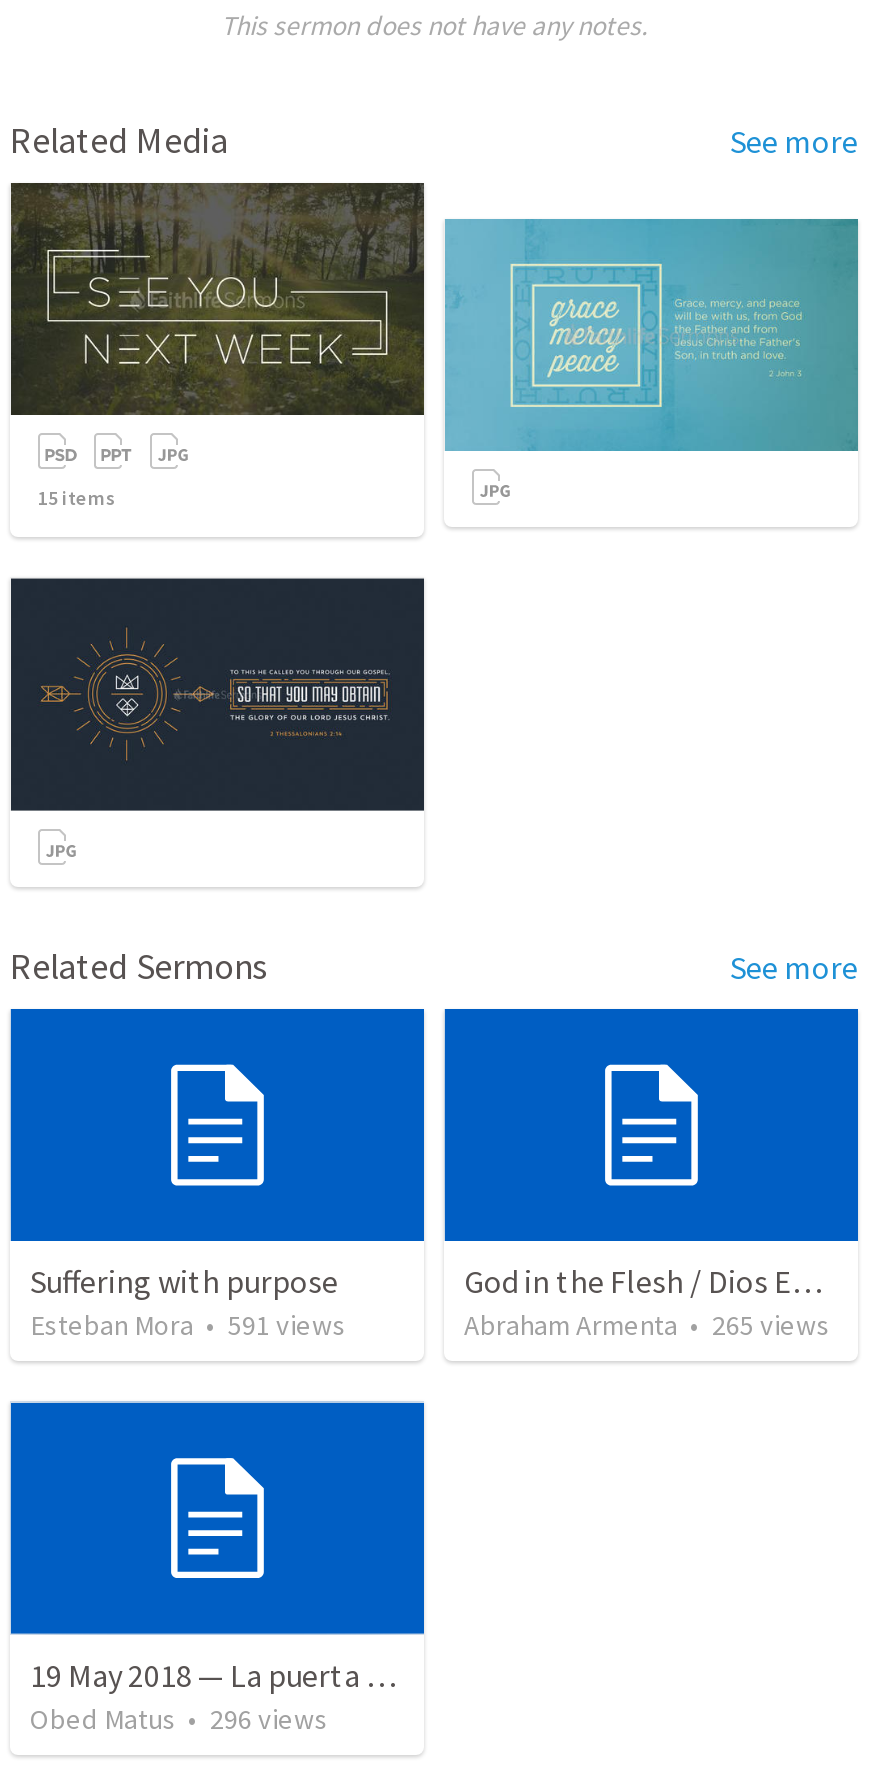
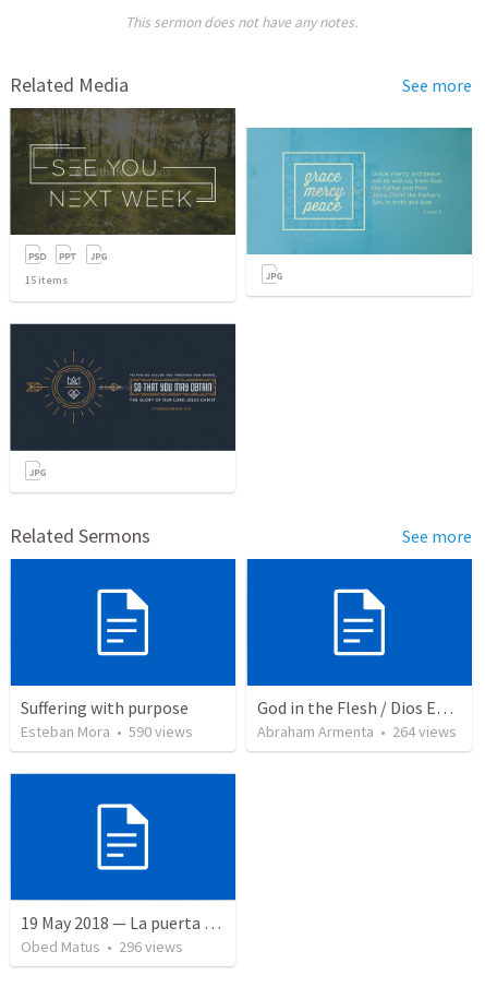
- Esteban Mora • 591 views
+ Esteban Mora • 590 views

- Abraham Armenta • 265 views
+ Abraham Armenta • 264 views
